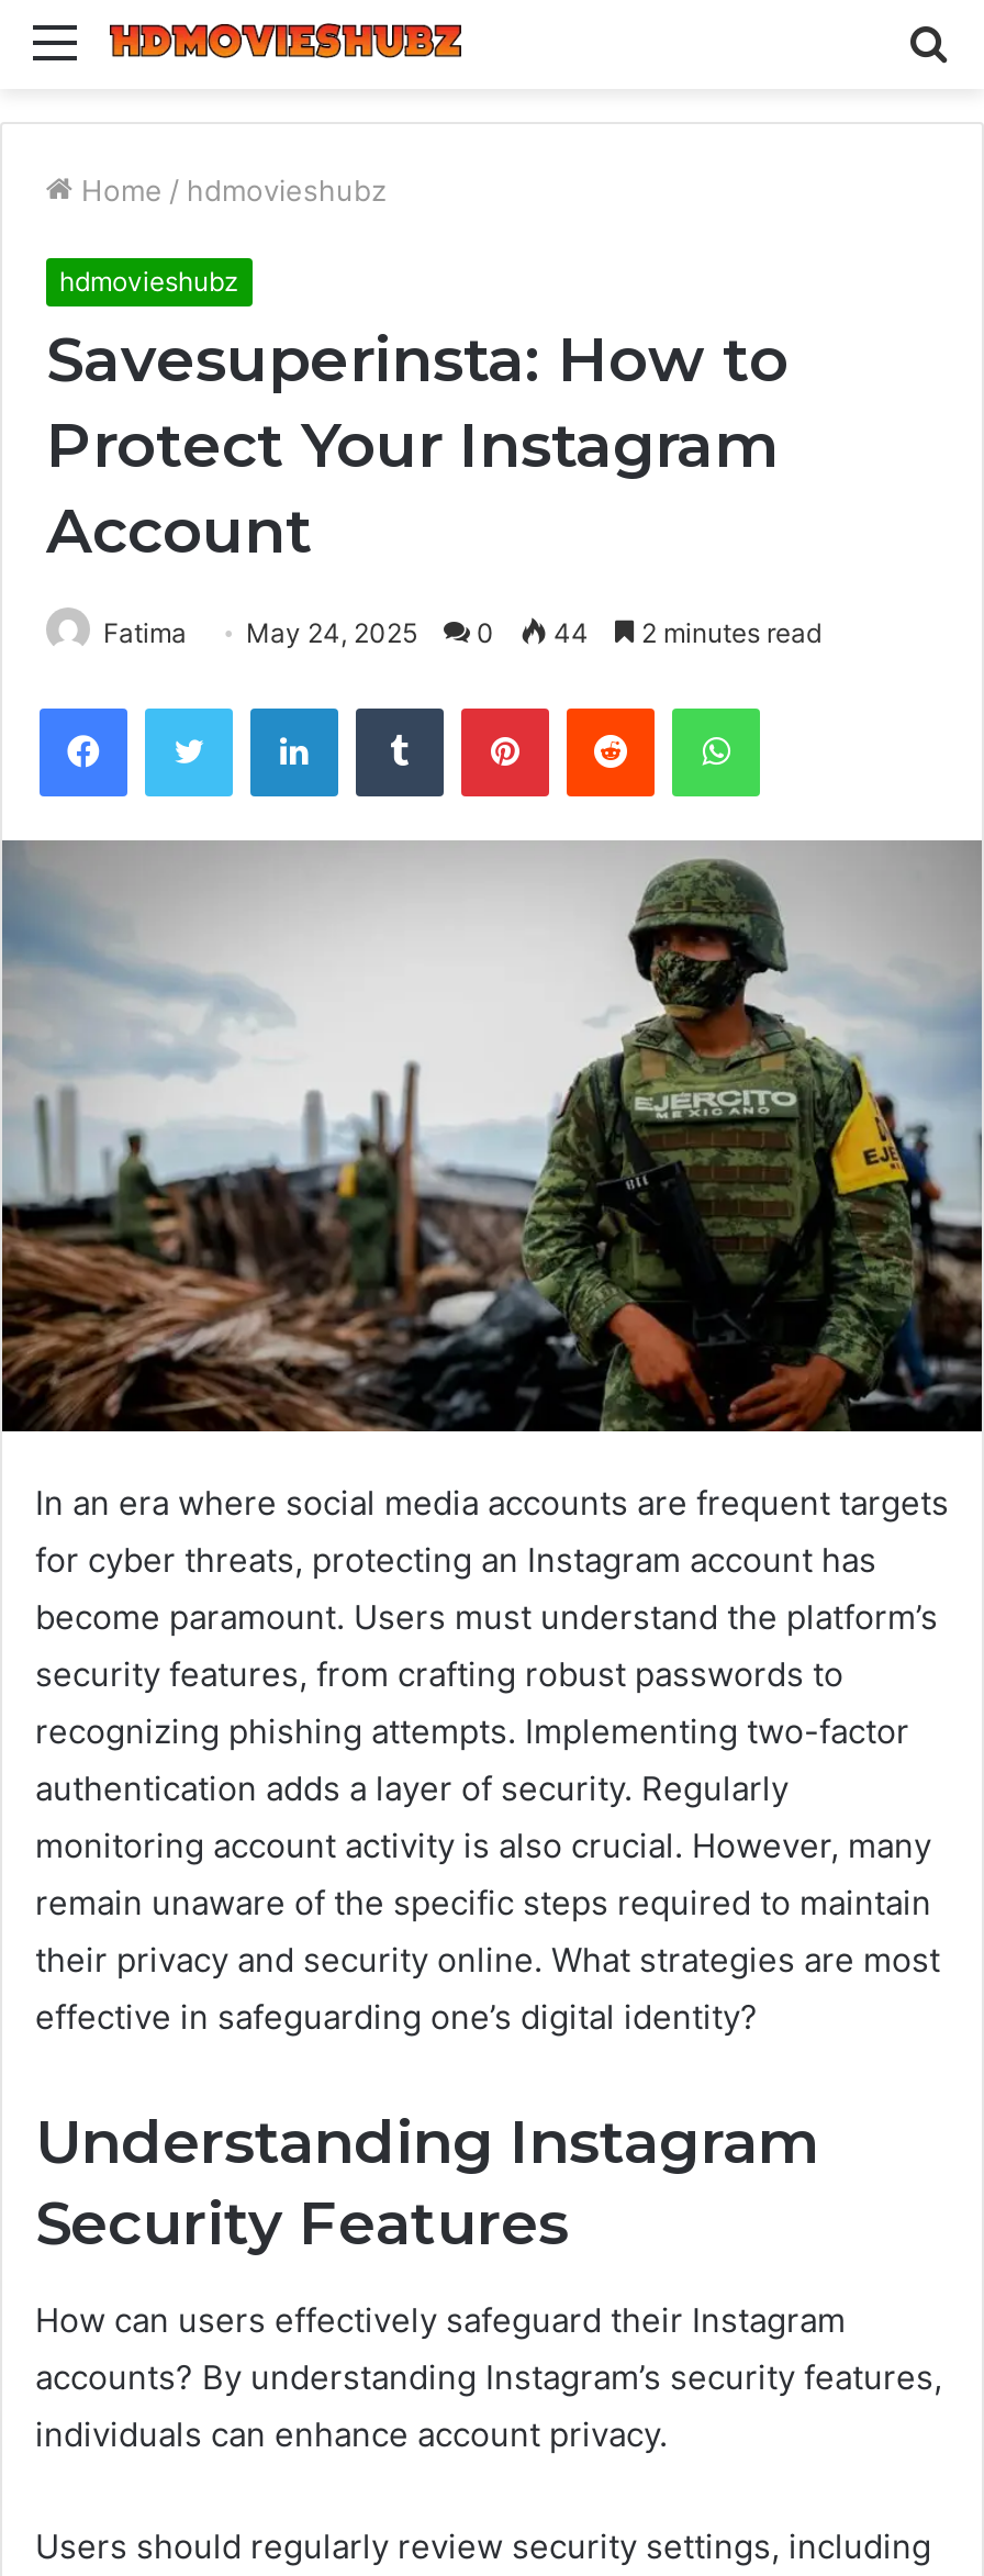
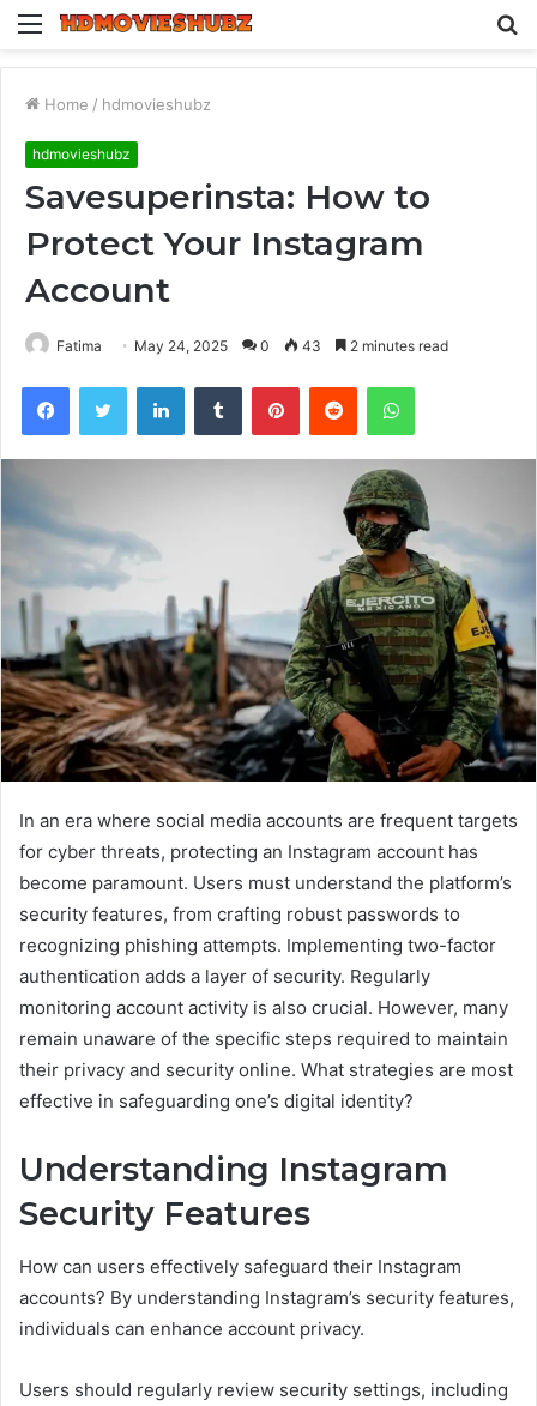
- Fatima May 24, 2025 0 44 2 minutes read
+ Fatima May 24, 2025 0 43 2 minutes read
